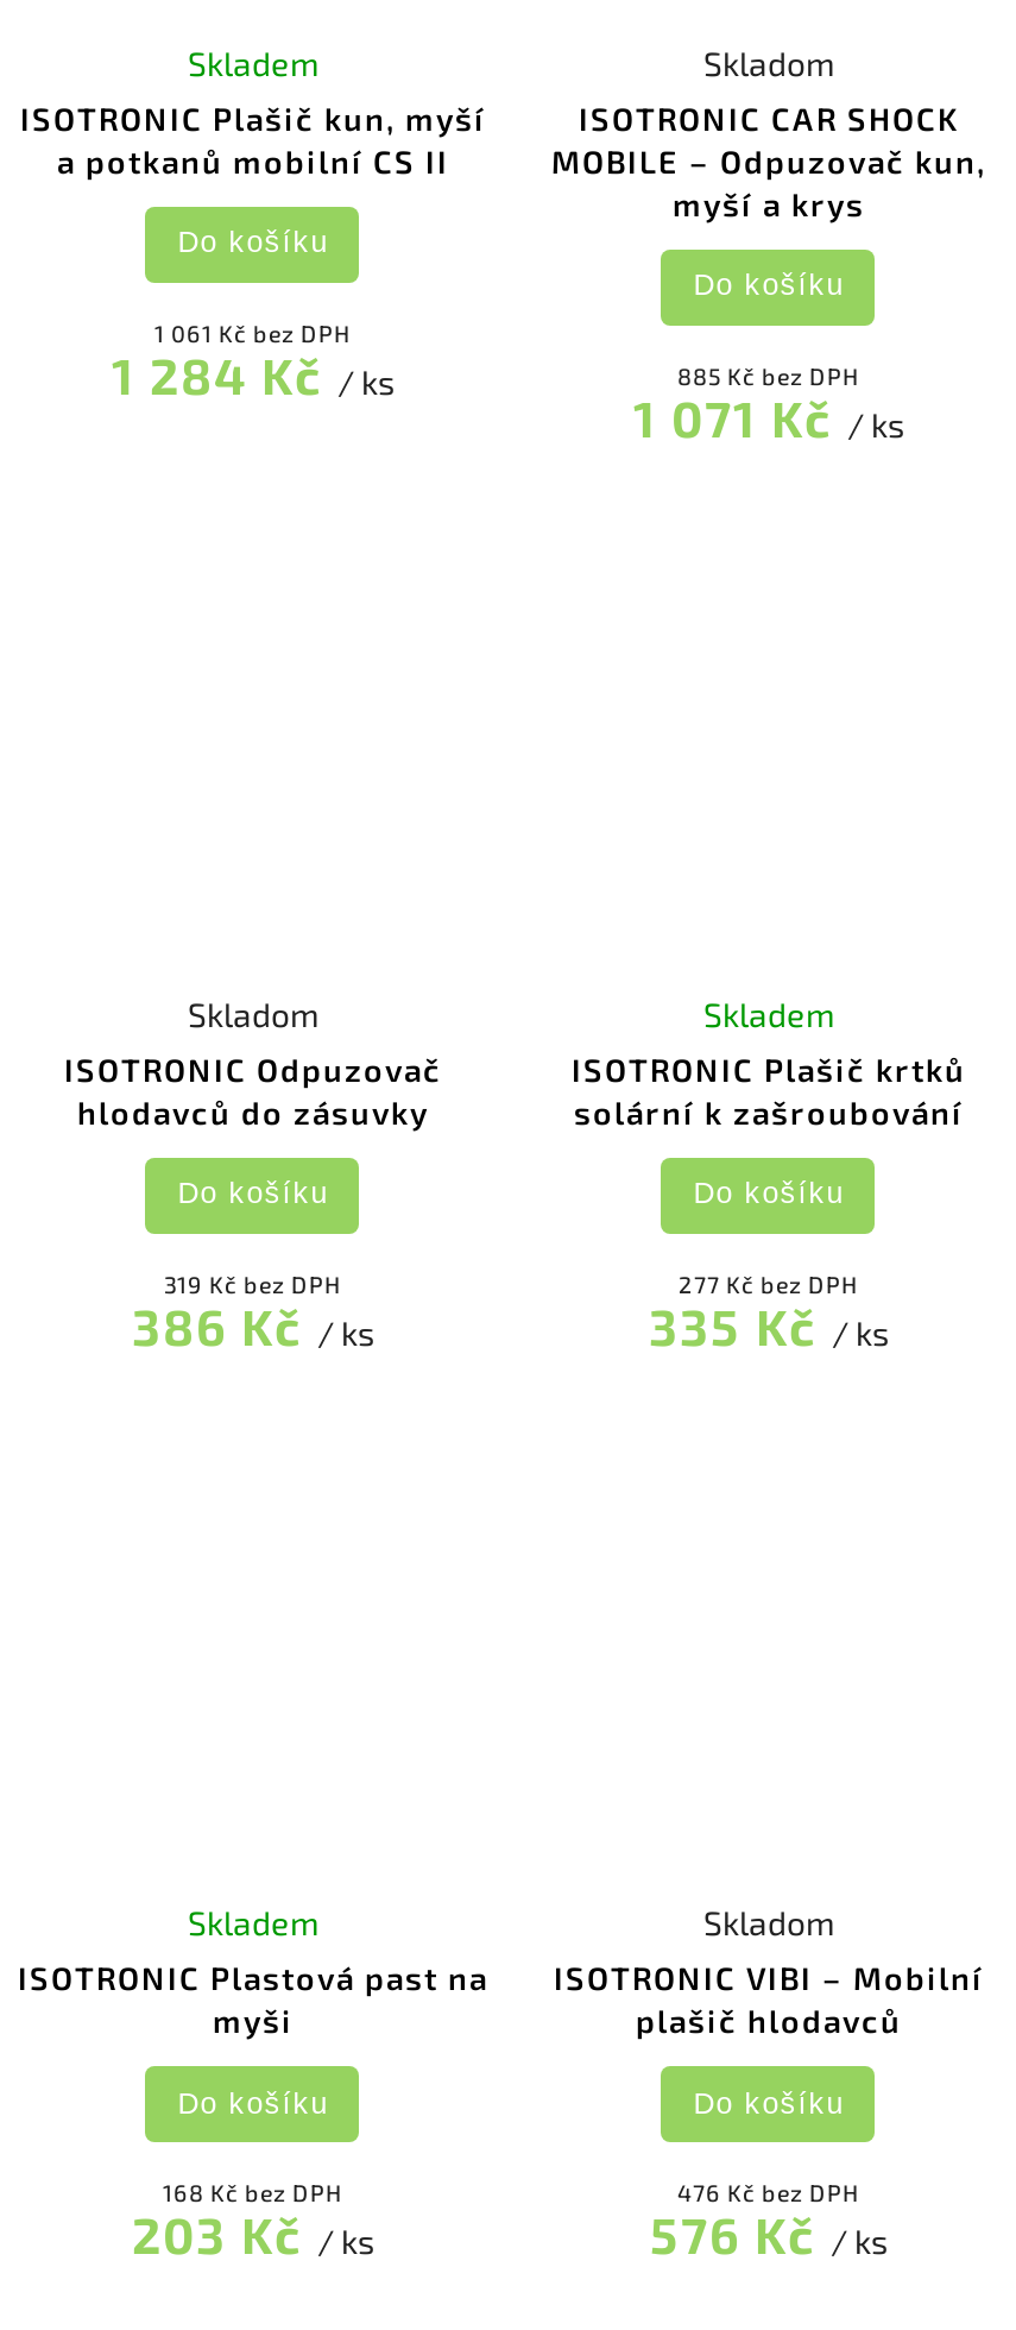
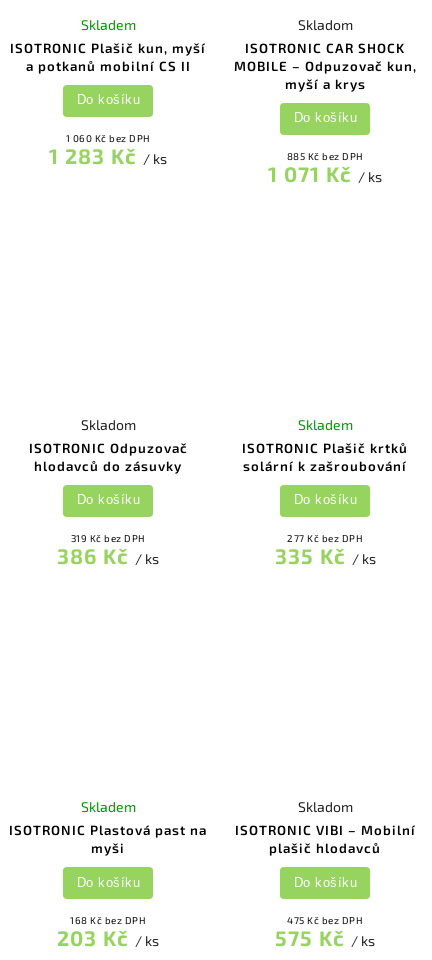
- 1 061 Kč bez DPH
+ 1 060 Kč bez DPH

- 1 284 Kč / ks
+ 1 283 Kč / ks

- 476 Kč bez DPH
+ 475 Kč bez DPH

- 576 Kč / ks
+ 575 Kč / ks
